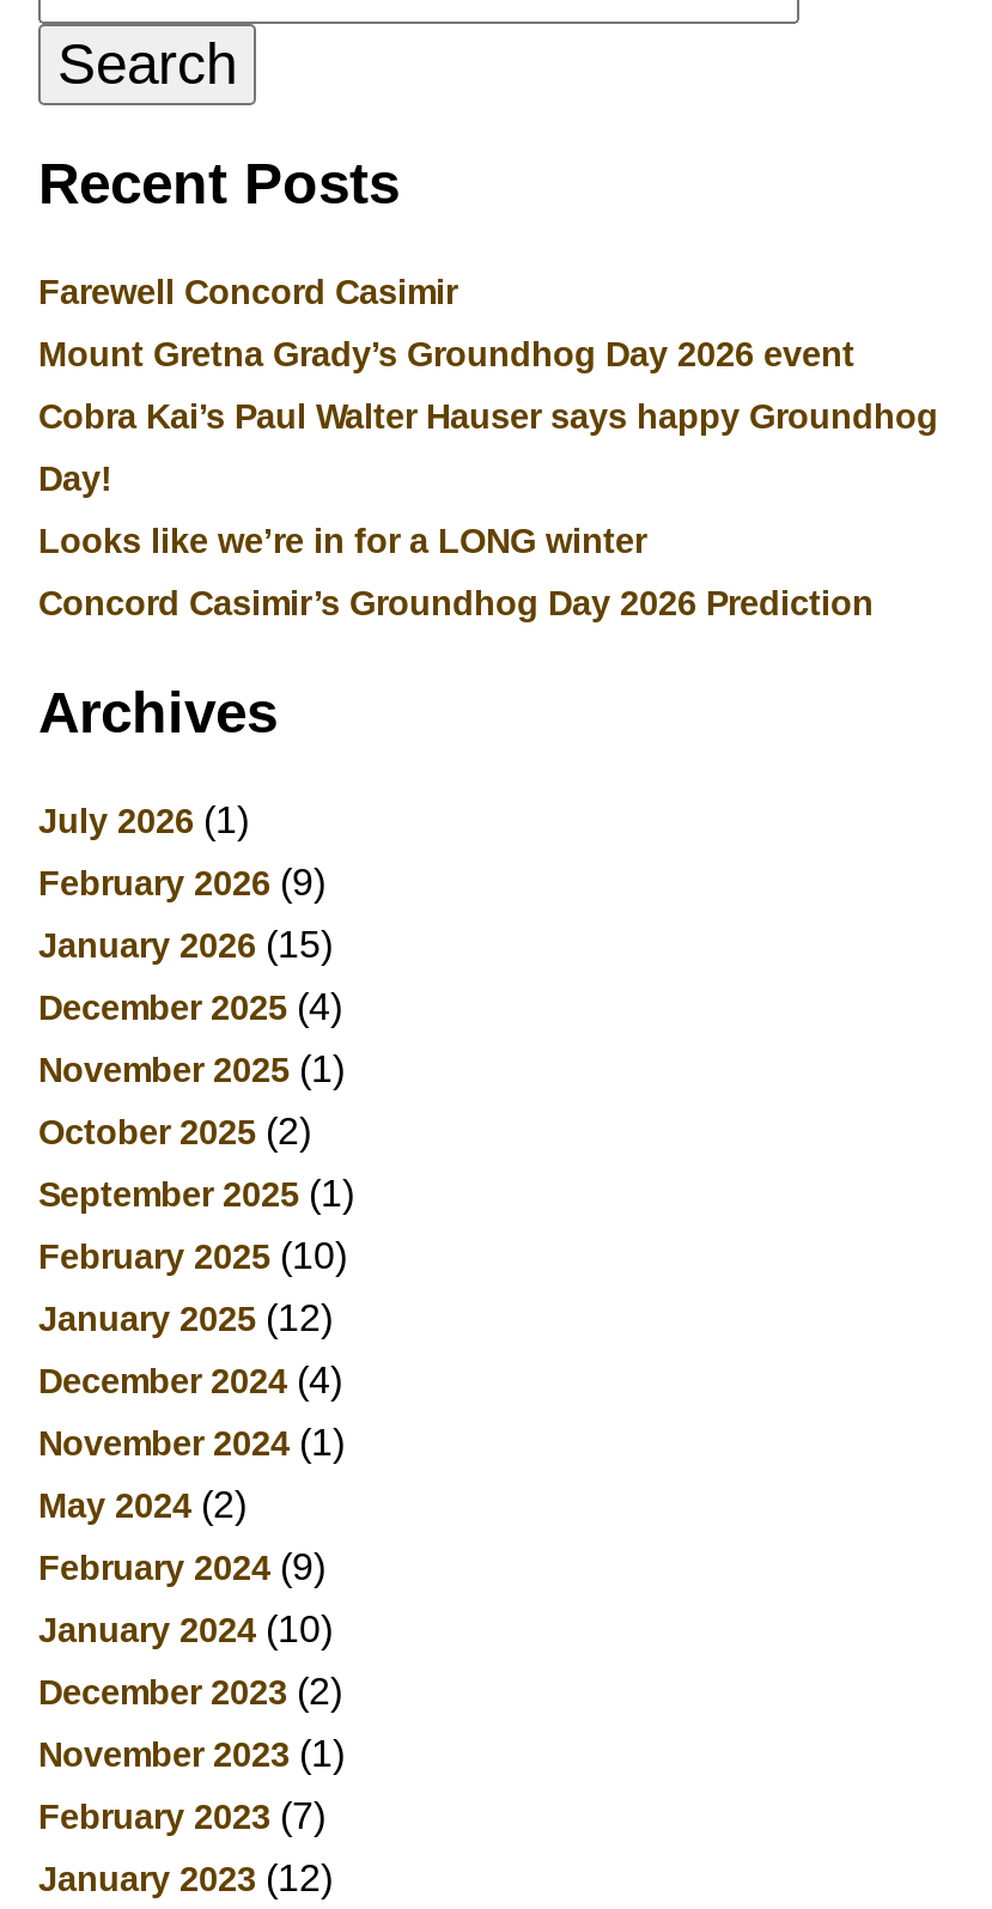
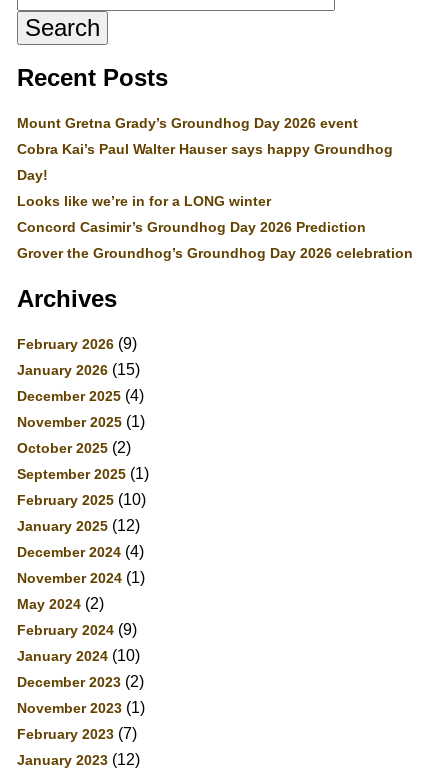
- Farewell Concord Casimir

+ Grover the Groundhog’s Groundhog Day 2026 celebration

- July 2026 (1)
